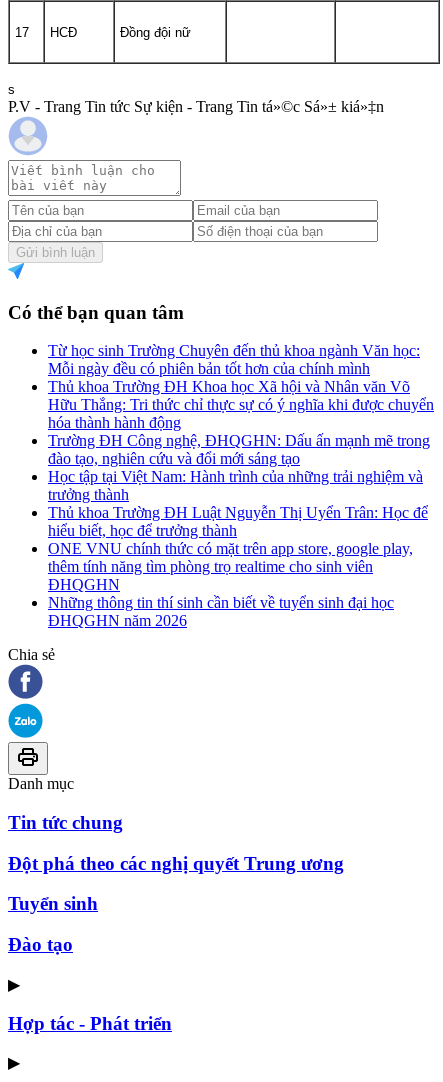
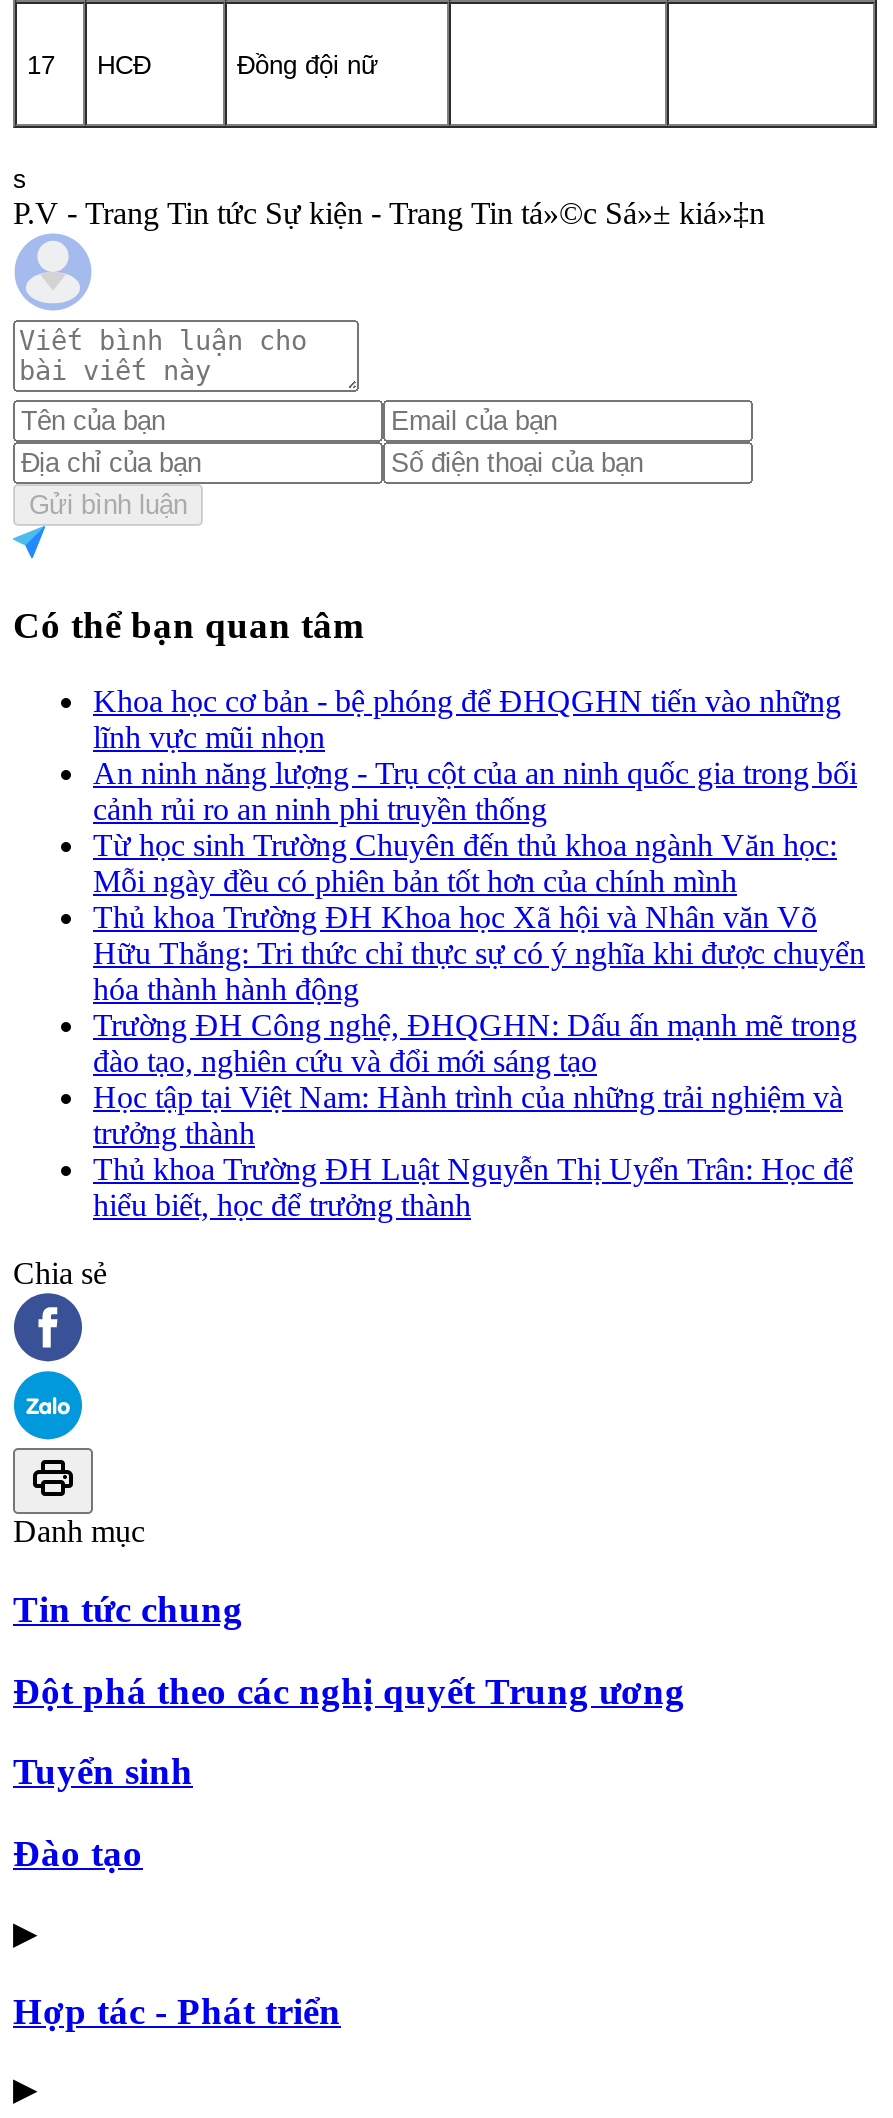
+ Khoa học cơ bản - bệ phóng để ĐHQGHN tiến vào những
+ lĩnh vực mũi nhọn
+ An ninh năng lượng - Trụ cột của an ninh quốc gia trong bối
+ cảnh rủi ro an ninh phi truyền thống

moved down: Từ học sinh Trường Chuyên đến thủ khoa ngành Văn học: | Mỗi ngày đều có phiên bản tốt hơn của chính mình | Thủ khoa Trường ĐH Khoa học Xã hội và Nhân văn Võ | ... | Thủ khoa Trường ĐH Luật Nguyễn Thị Uyển Trân: Học để | hiểu biết, học để trưởng thành

- ONE VNU chính thức có mặt trên app store, google play,
- thêm tính năng tìm phòng trọ realtime cho sinh viên
- ĐHQGHN
- Những thông tin thí sinh cần biết về tuyển sinh đại học
- ĐHQGHN năm 2026
